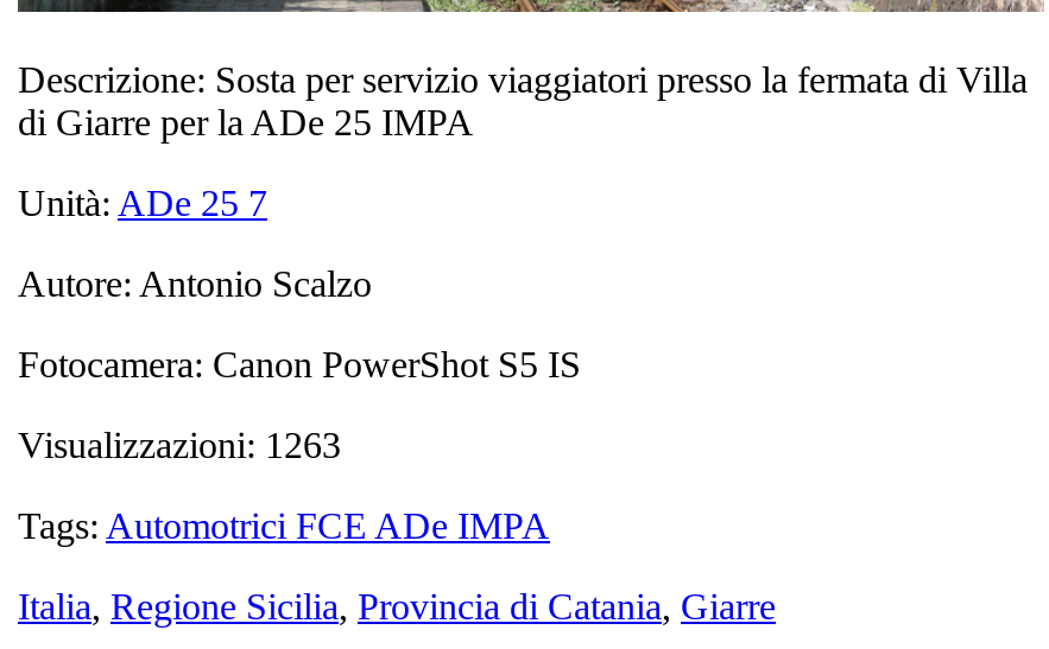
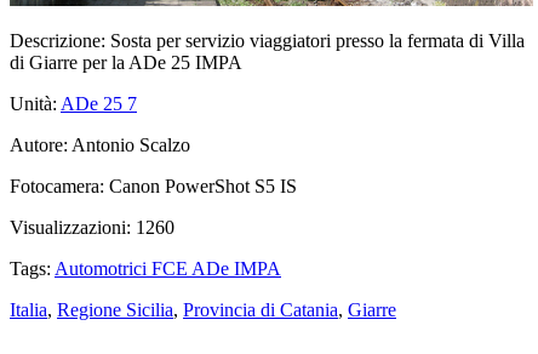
- Visualizzazioni: 1263
+ Visualizzazioni: 1260
